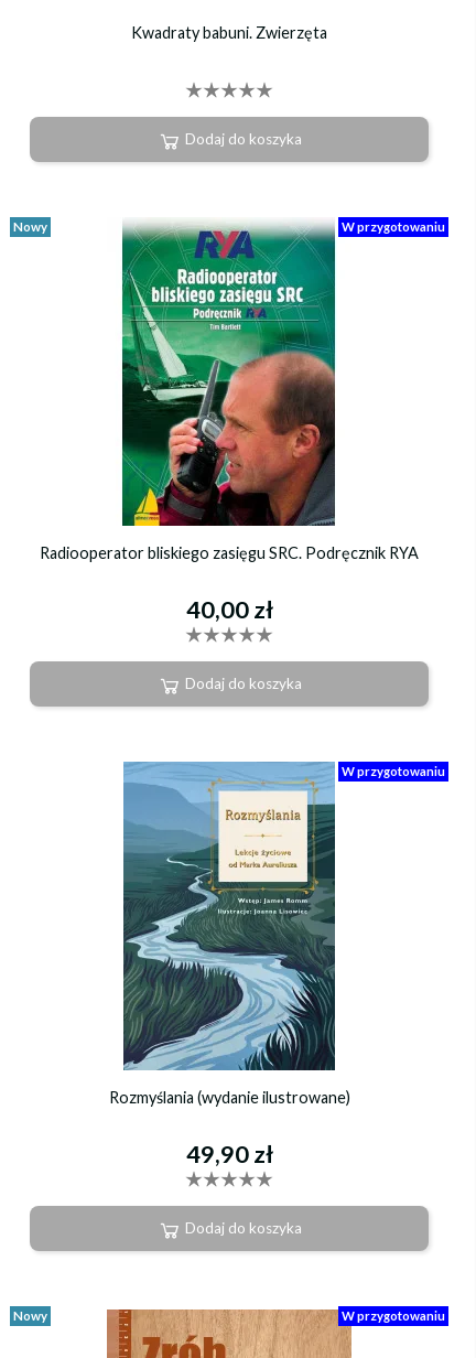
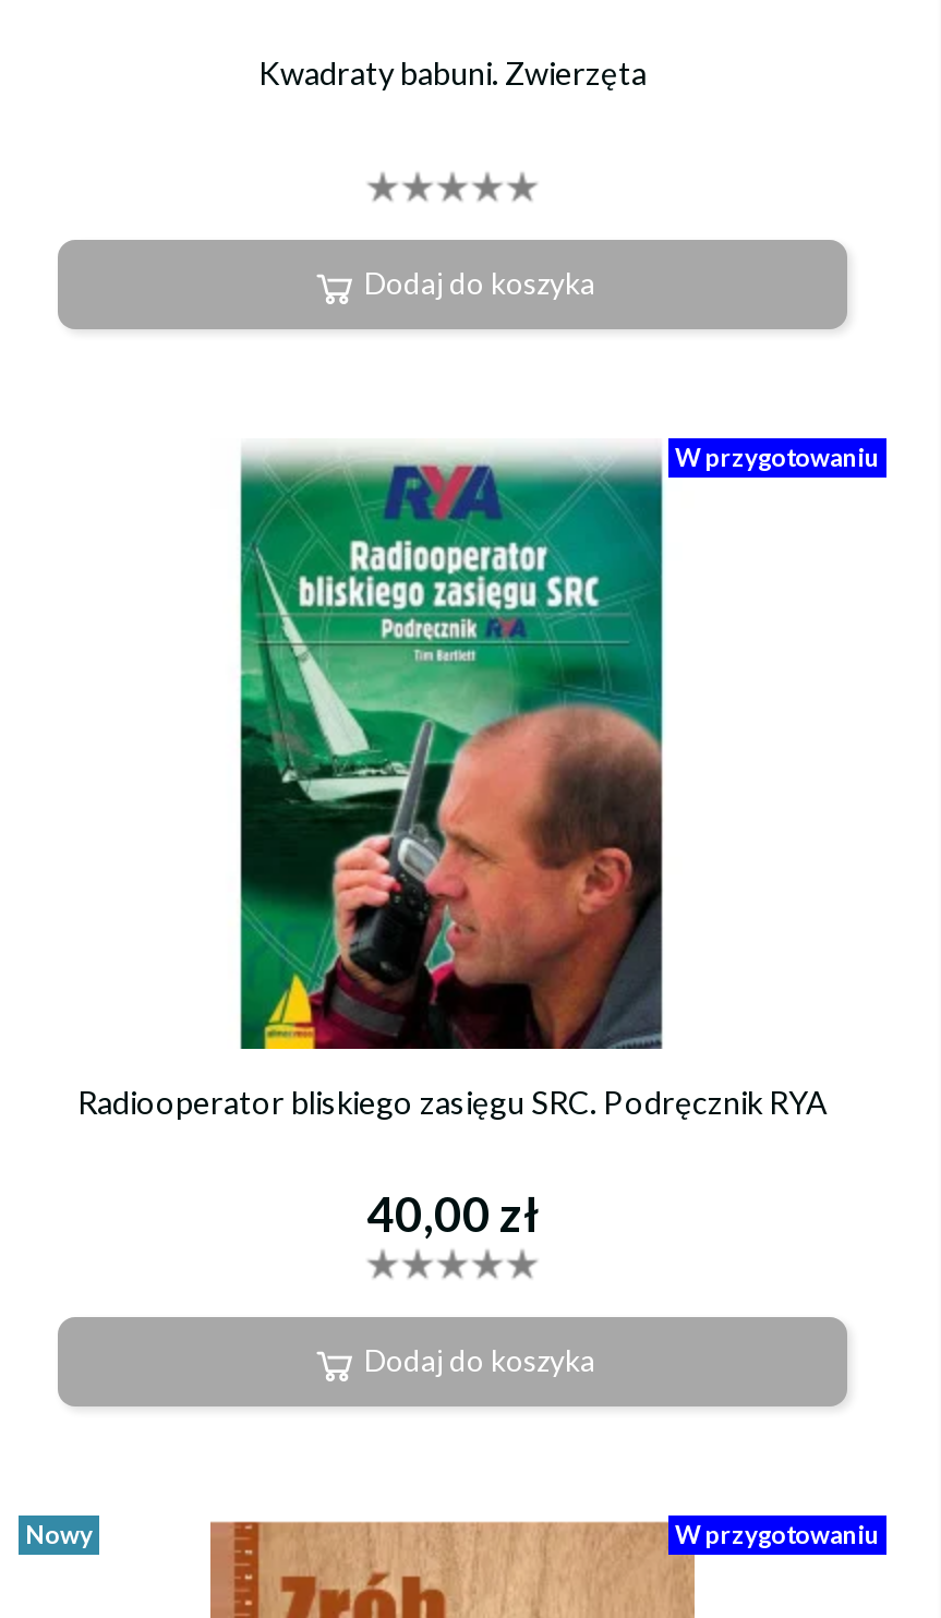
- Nowy
- W przygotowaniu

- [image]
- Rozmyślania (wydanie ilustrowane)
- 49,90 zł
- Dodaj do koszyka
